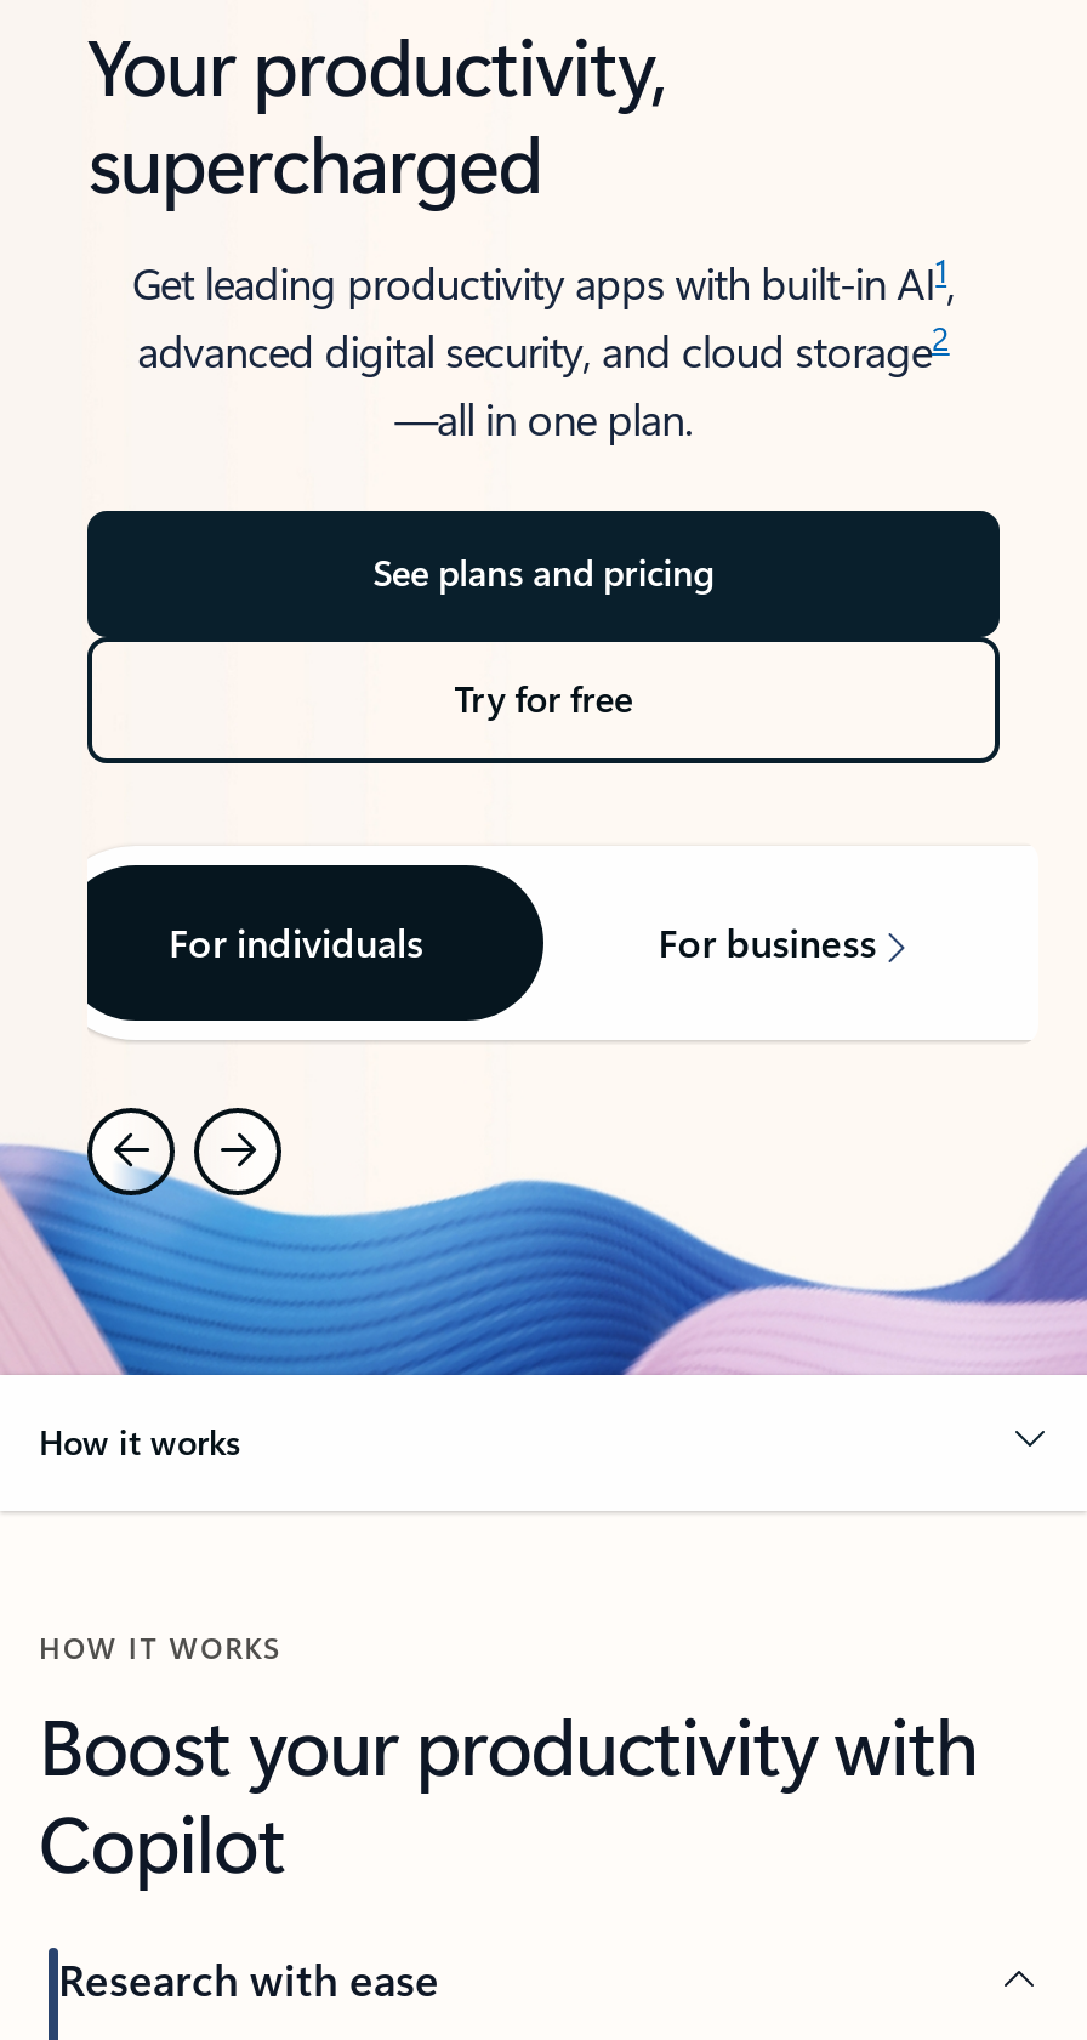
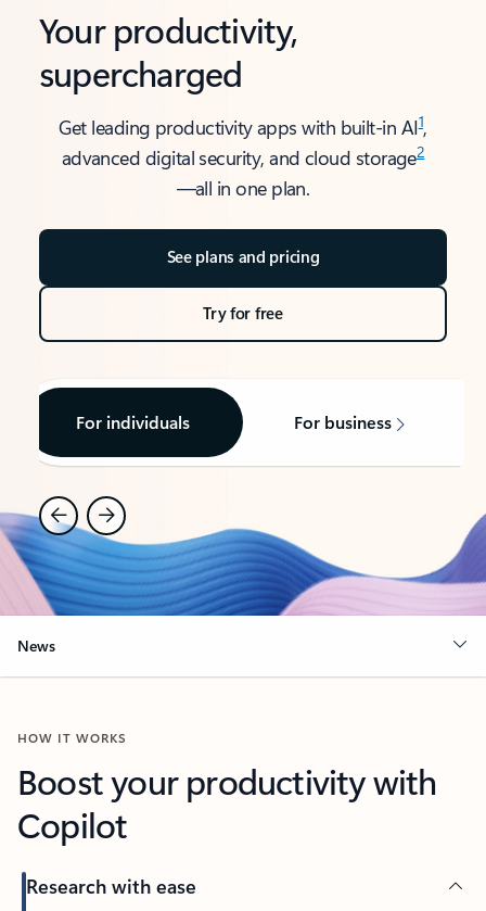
- How it works
+ News
